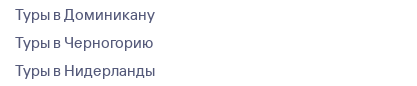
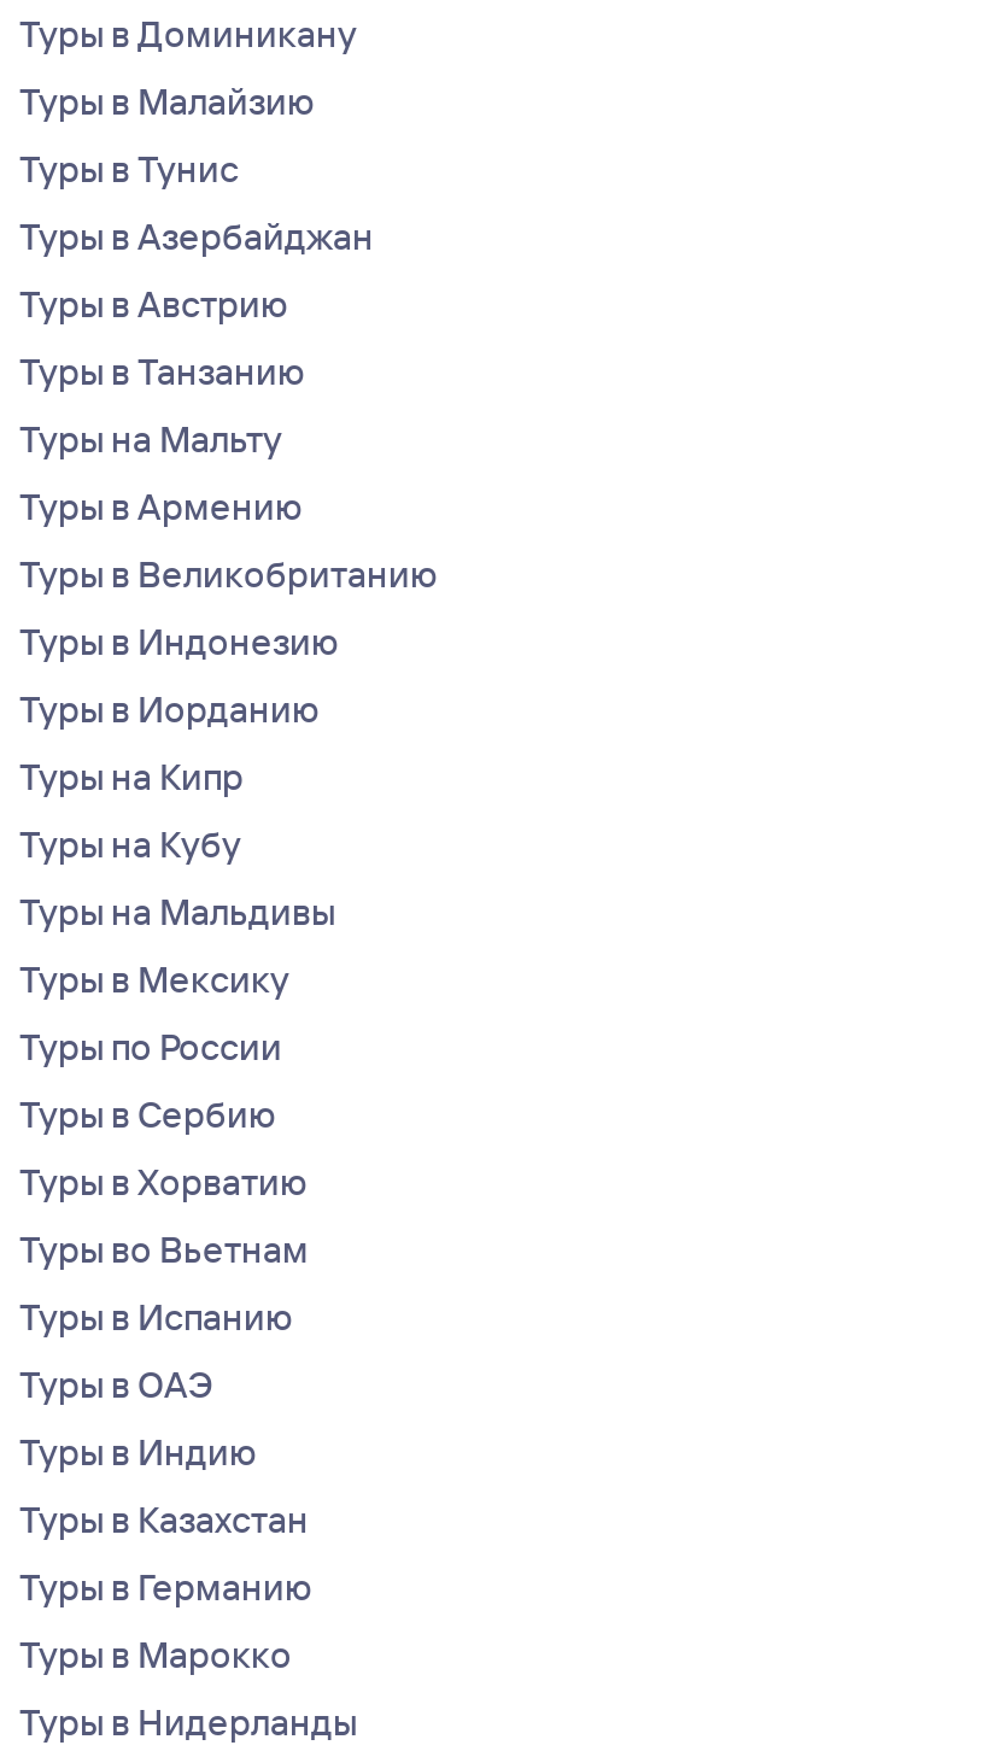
- Туры в Черногорию
+ Туры в Малайзию
+ Туры в Тунис
+ Туры в Азербайджан
+ Туры в Австрию
+ Туры в Танзанию
+ Туры на Мальту
+ Туры в Армению
+ Туры в Великобританию
+ Туры в Индонезию
+ Туры в Иорданию
+ Туры на Кипр
+ Туры на Кубу
+ Туры на Мальдивы
+ Туры в Мексику
+ Туры по России
+ Туры в Сербию
+ Туры в Хорватию
+ Туры во Вьетнам
+ Туры в Испанию
+ Туры в ОАЭ
+ Туры в Индию
+ Туры в Казахстан
+ Туры в Германию
+ Туры в Марокко
